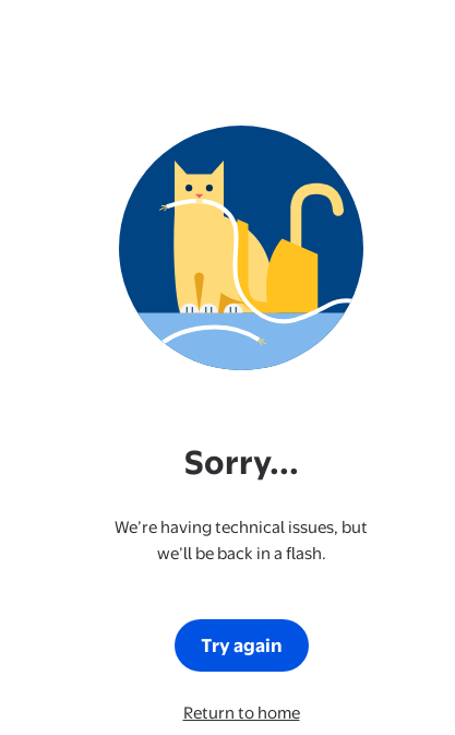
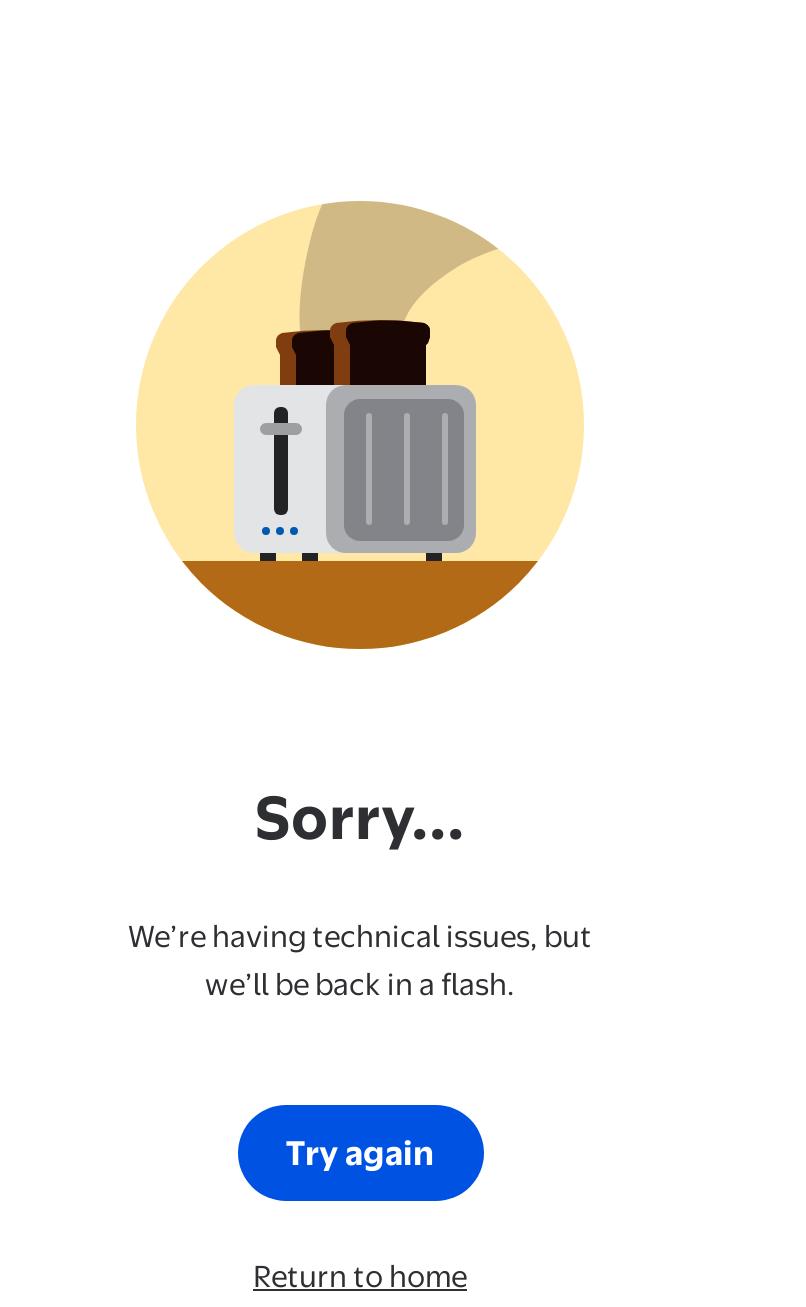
- [image]
+ [image]
